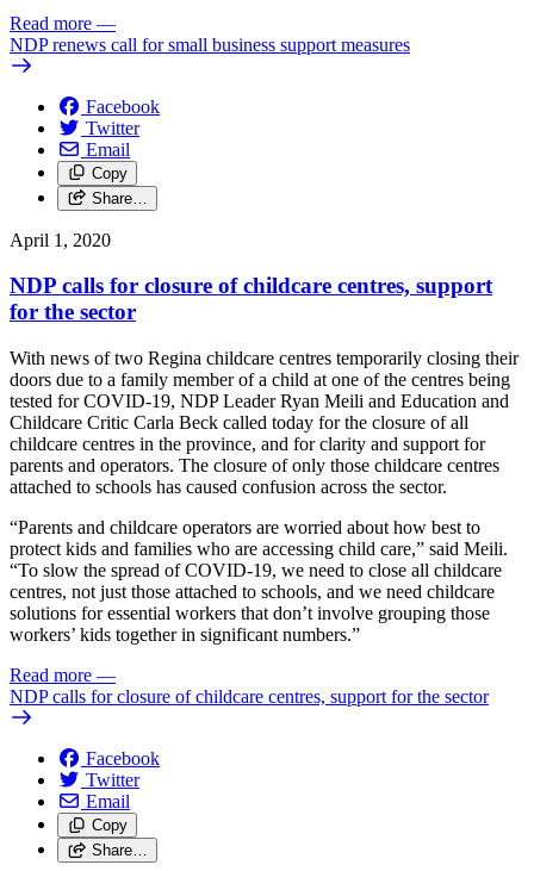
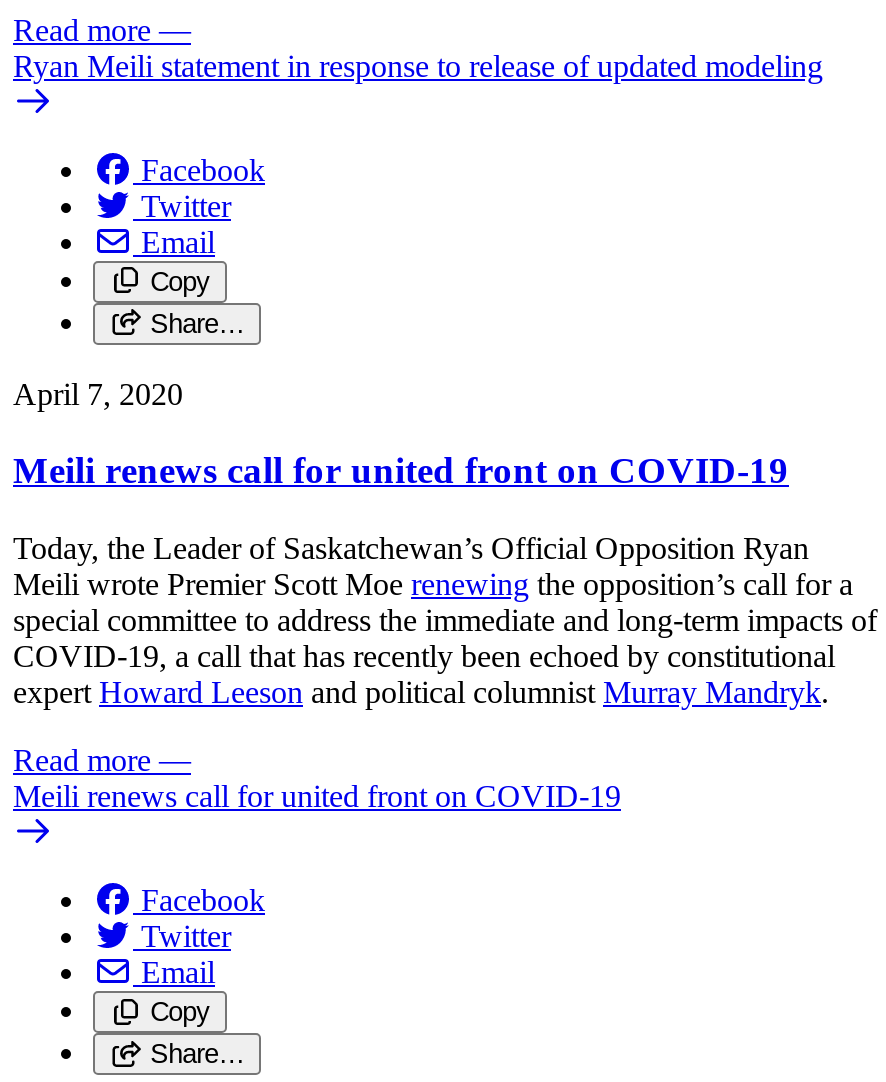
- NDP renews call for small business support measures
+ Ryan Meili statement in response to release of updated modeling

- April 1, 2020
- NDP calls for closure of childcare centres, support
- for the sector
- With news of two Regina childcare centres temporarily closing their
- doors due to a family member of a child at one of the centres being
- tested for COVID-19, NDP Leader Ryan Meili and Education and
- Childcare Critic Carla Beck called today for the closure of all
- childcare centres in the province, and for clarity and support for
- parents and operators. The closure of only those childcare centres
- attached to schools has caused confusion across the sector.
- “Parents and childcare operators are worried about how best to
- protect kids and families who are accessing child care,” said Meili.
- “To slow the spread of COVID-19, we need to close all childcare
- centres, not just those attached to schools, and we need childcare
- solutions for essential workers that don’t involve grouping those
- workers’ kids together in significant numbers.”
+ April 7, 2020
+ Meili renews call for united front on COVID-19
+ Today, the Leader of Saskatchewan’s Official Opposition Ryan
+ Meili wrote Premier Scott Moe renewing the opposition’s call for a
+ special committee to address the immediate and long-term impacts of
+ COVID-19, a call that has recently been echoed by constitutional
+ expert Howard Leeson and political columnist Murray Mandryk.

- NDP calls for closure of childcare centres, support for the sector
+ Meili renews call for united front on COVID-19
